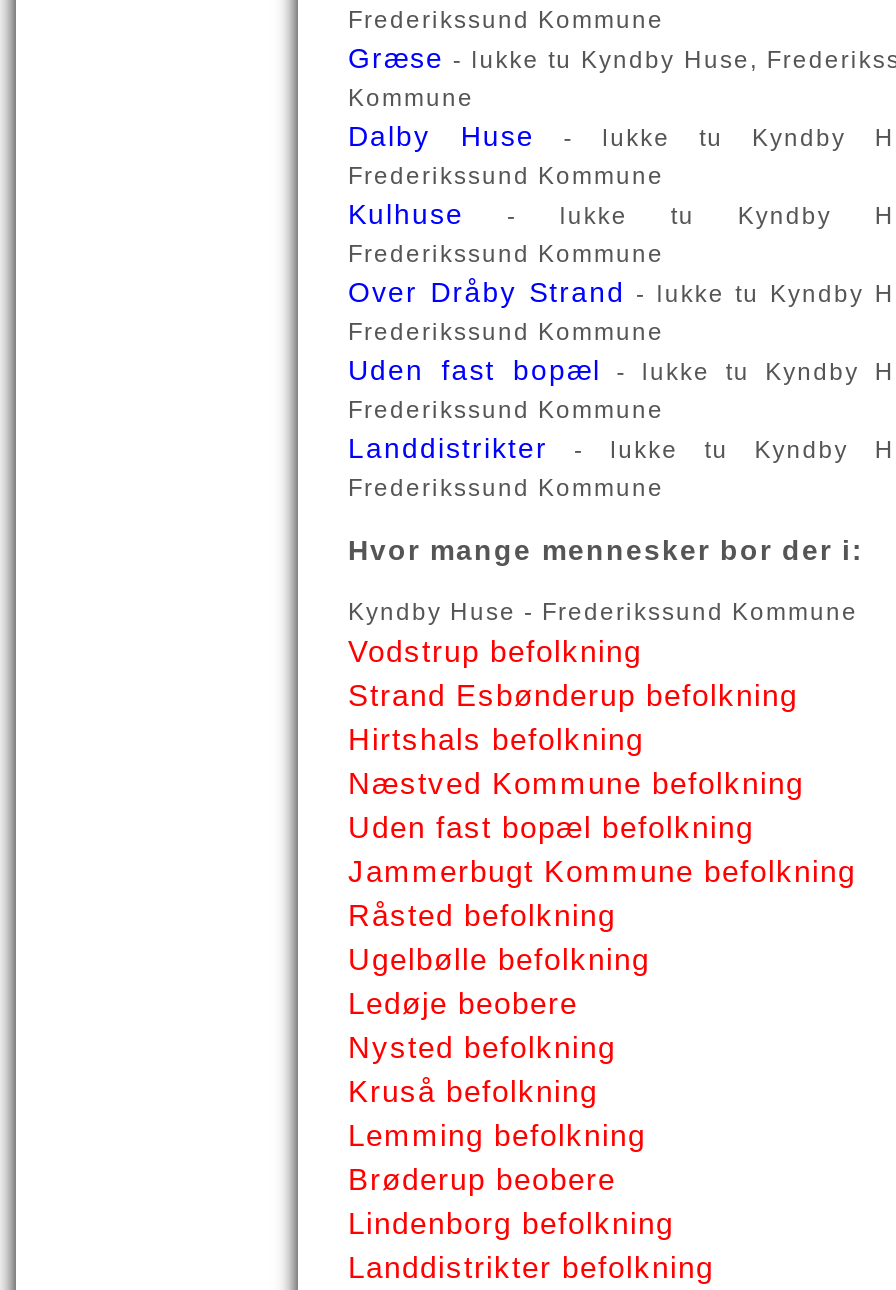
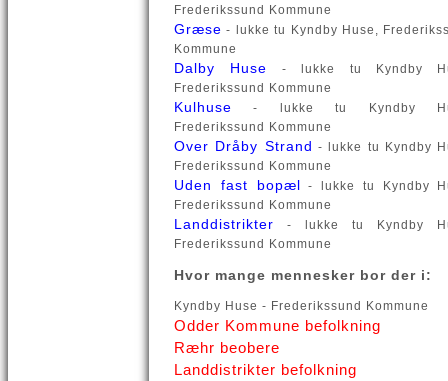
- Vodstrup befolkning
- Strand Esbønderup befolkning
- Hirtshals befolkning
- Næstved Kommune befolkning
- Uden fast bopæl befolkning
- Jammerbugt Kommune befolkning
- Råsted befolkning
- Ugelbølle befolkning
- Ledøje beobere
- Nysted befolkning
- Kruså befolkning
- Lemming befolkning
- Brøderup beobere
- Lindenborg befolkning
+ Odder Kommune befolkning
+ Ræhr beobere
